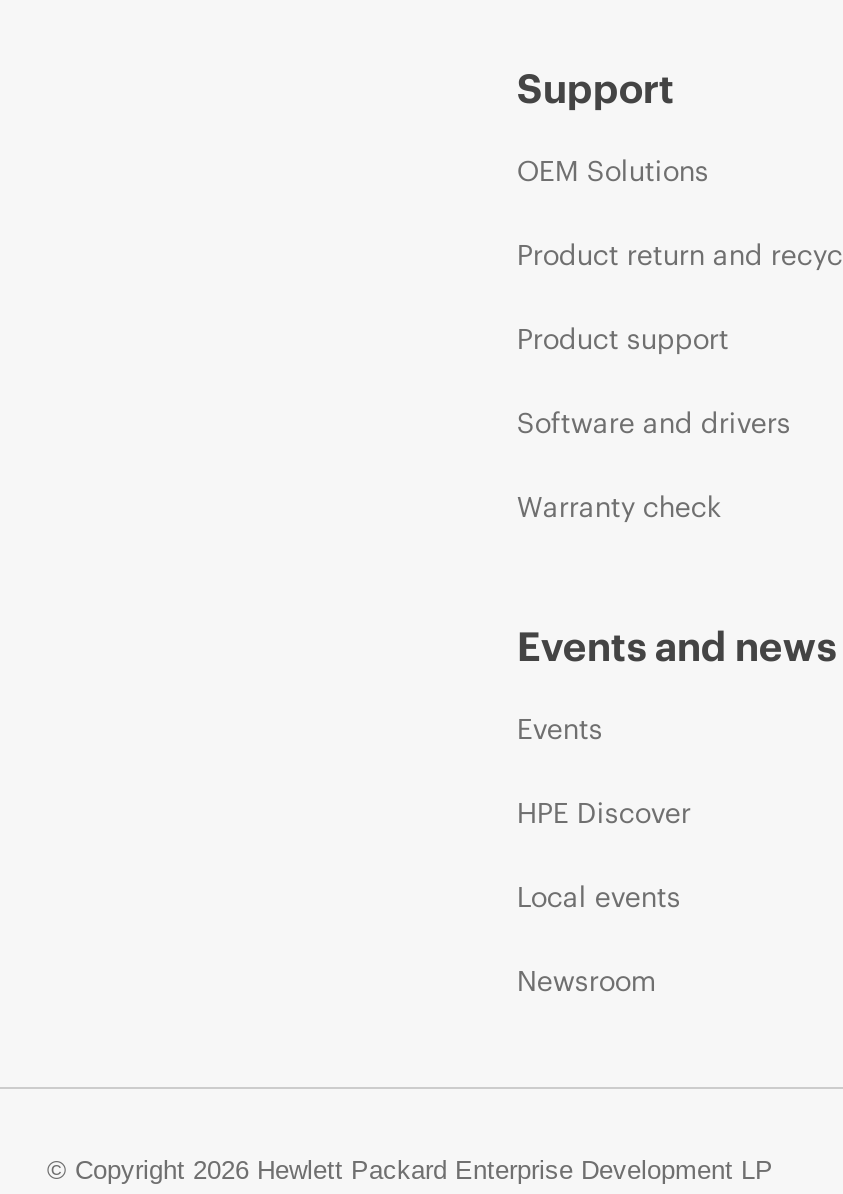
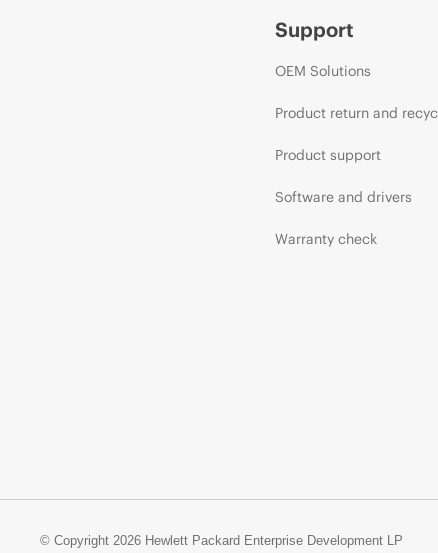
- Events and news
- Events
- HPE Discover
- Local events
- Newsroom
